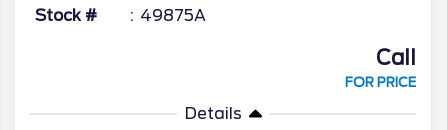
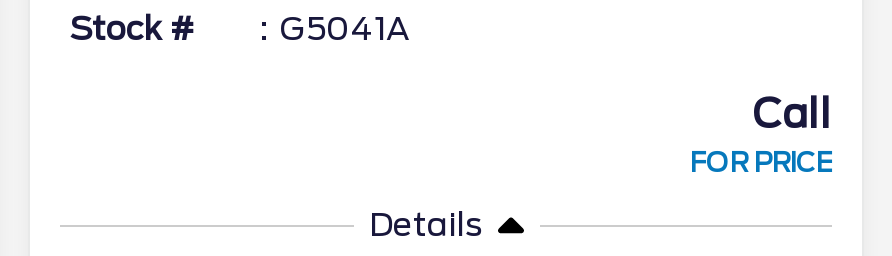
- 49875A
+ G5041A
